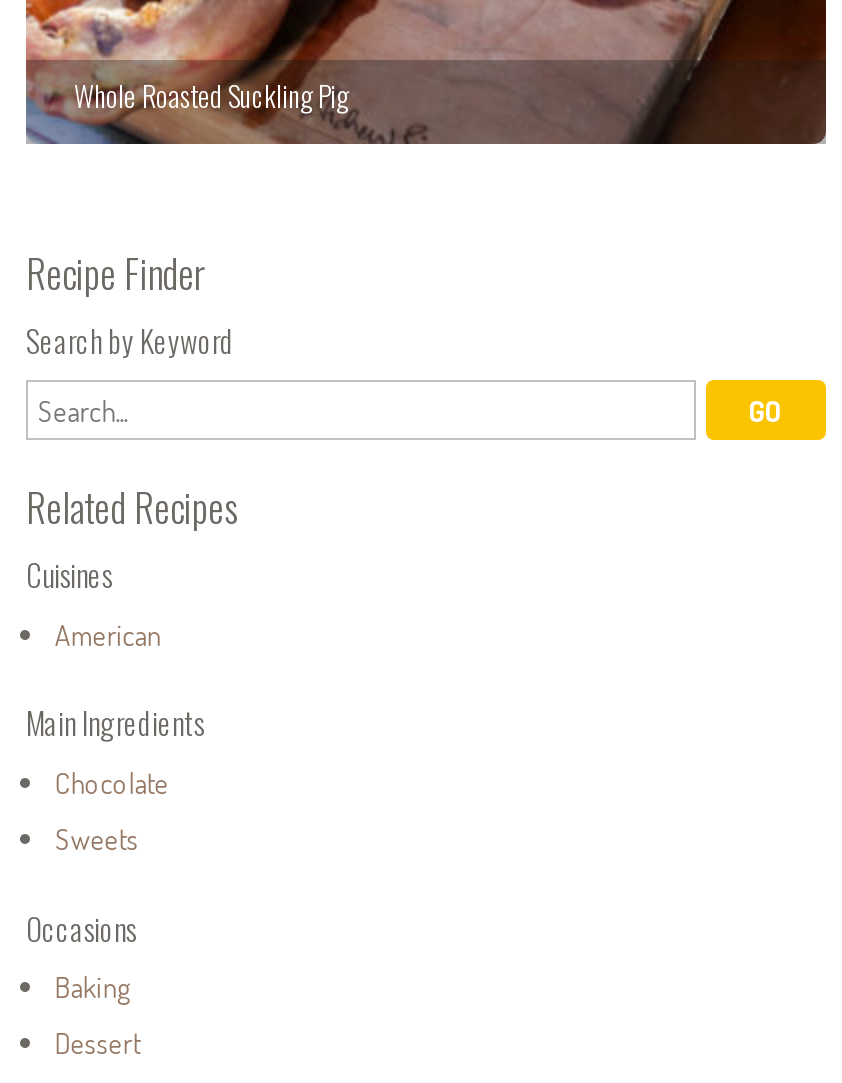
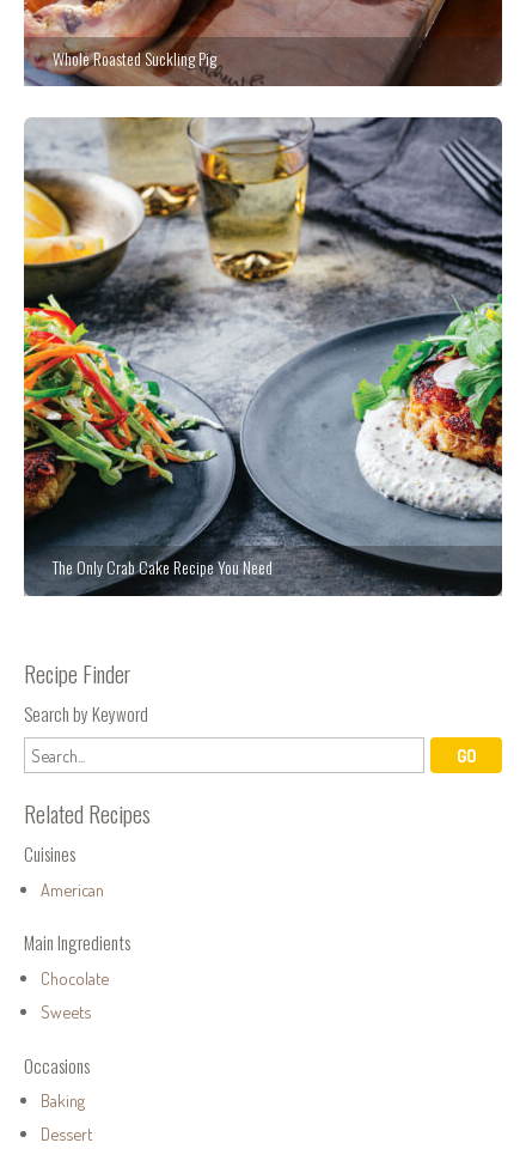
+ [image]
+ The Only Crab Cake Recipe You Need
